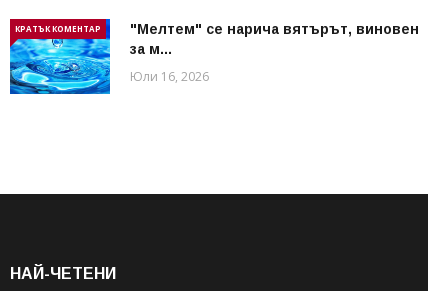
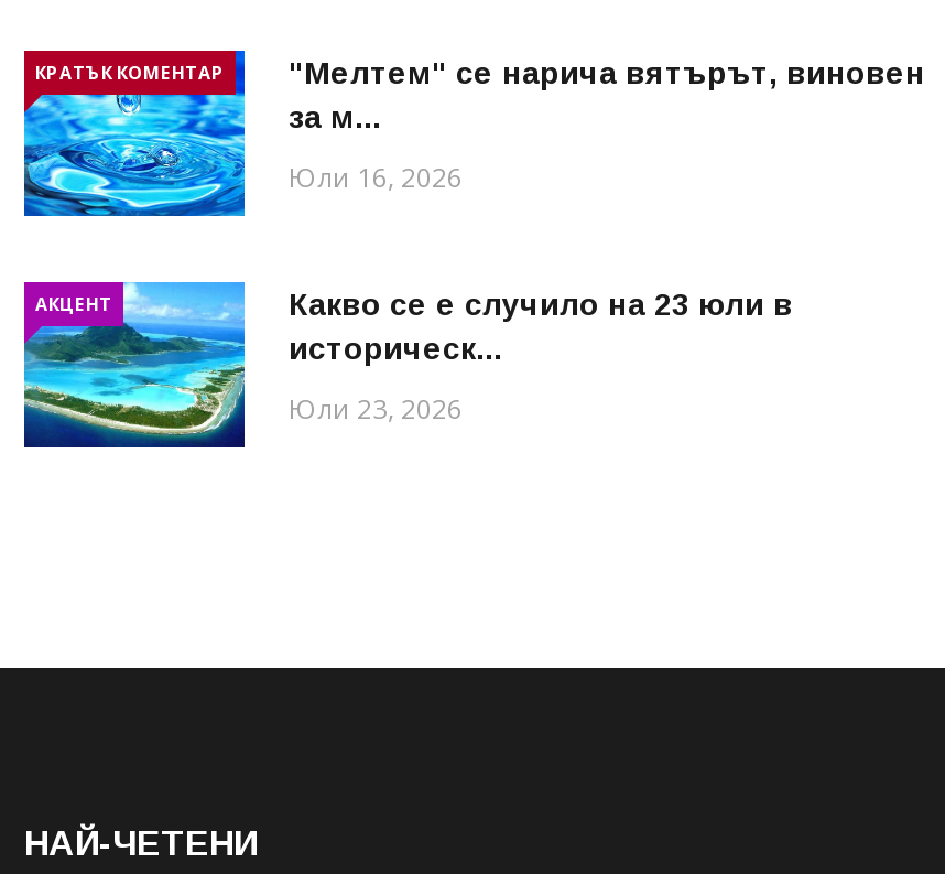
+ [image]
+ АКЦЕНТ
+ Какво се е случило на 23 юли в
+ историческ...
+ Юли 23, 2026
